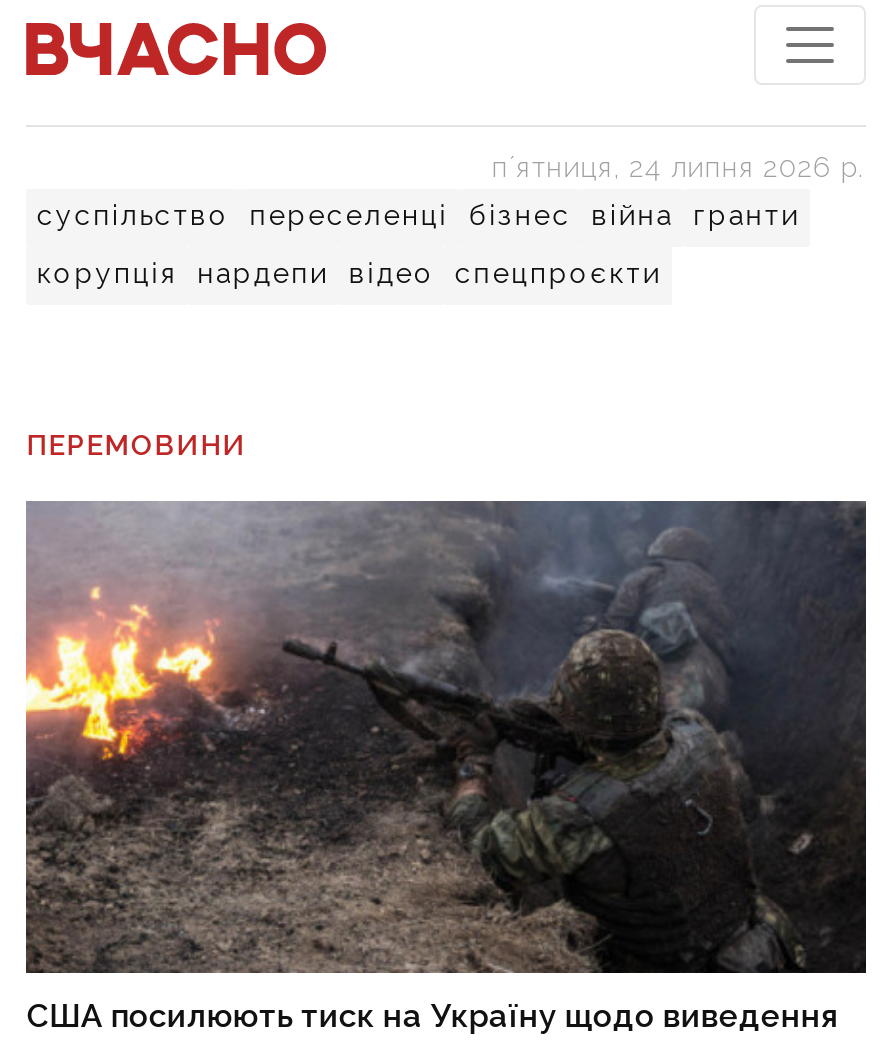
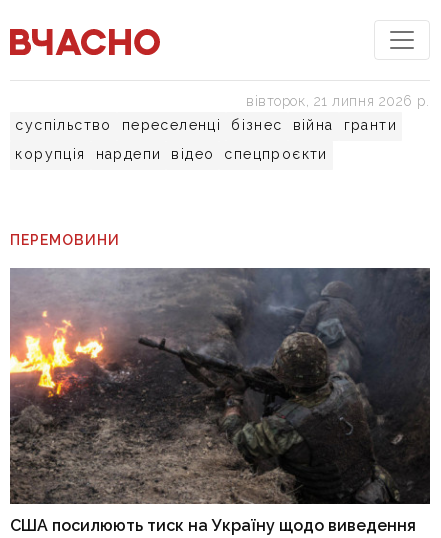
- пʼятниця, 24 липня 2026 р.
+ вівторок, 21 липня 2026 р.
